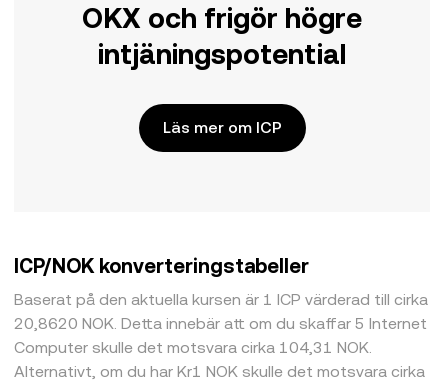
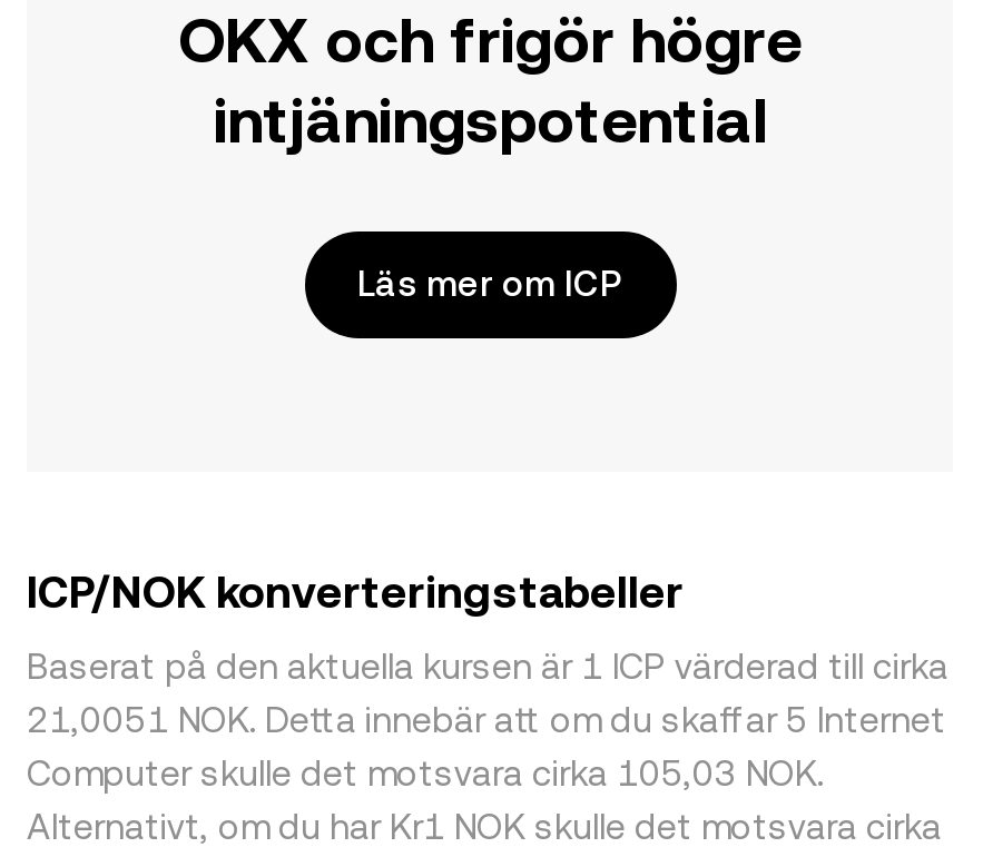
- 20,8620 NOK. Detta innebär att om du skaffar 5 Internet
+ 21,0051 NOK. Detta innebär att om du skaffar 5 Internet

- Computer skulle det motsvara cirka 104,31 NOK.
+ Computer skulle det motsvara cirka 105,03 NOK.
